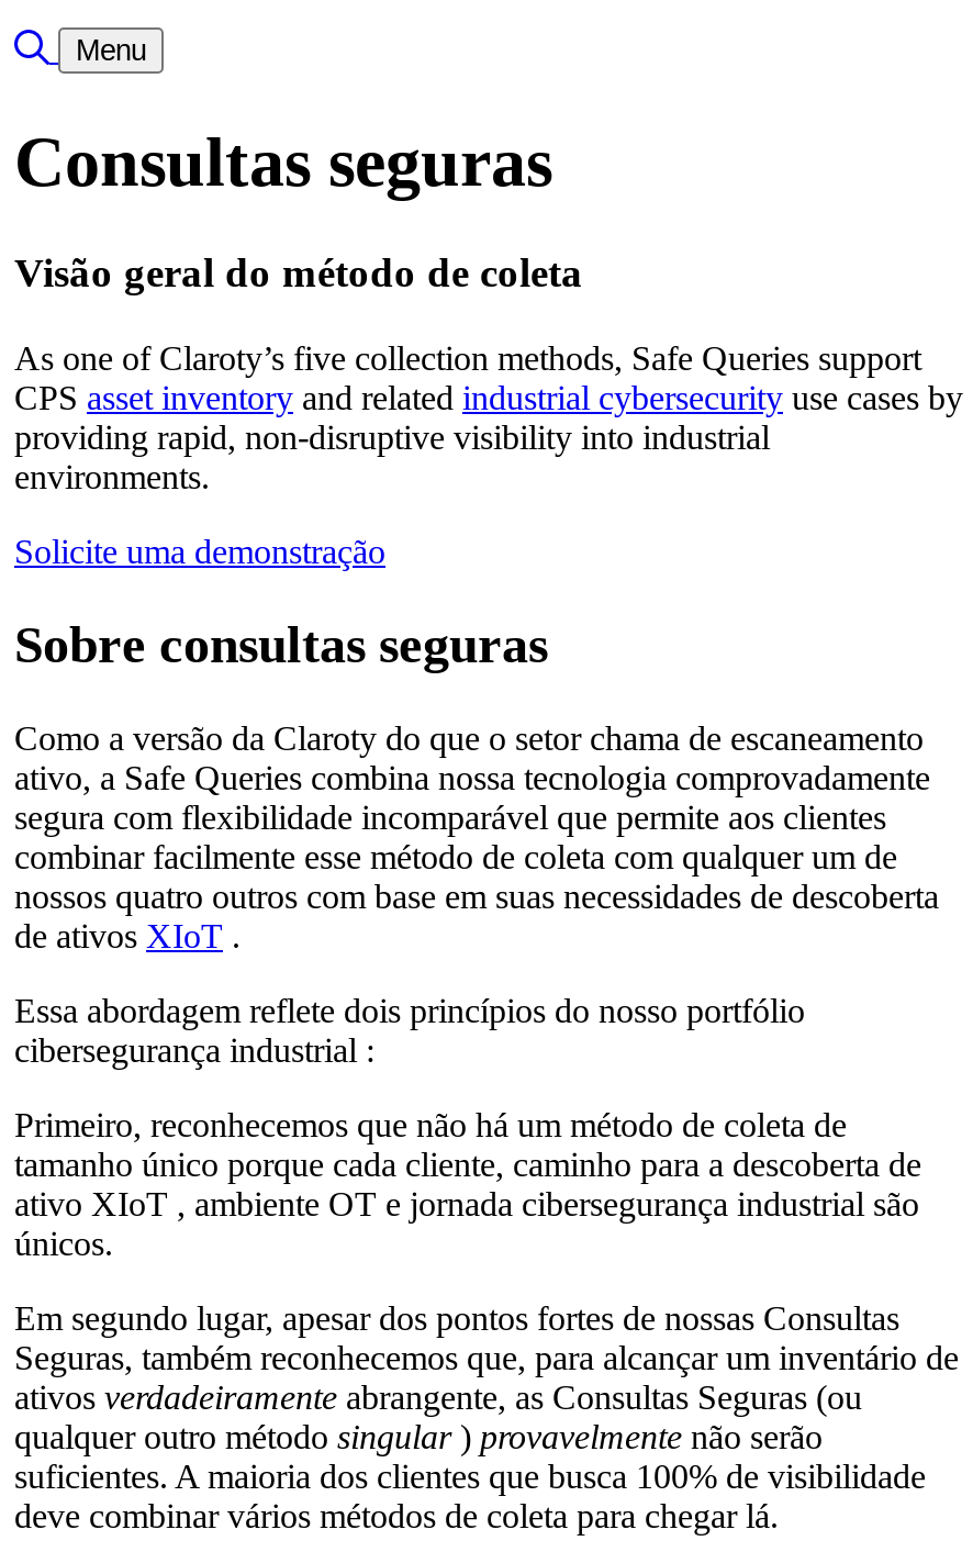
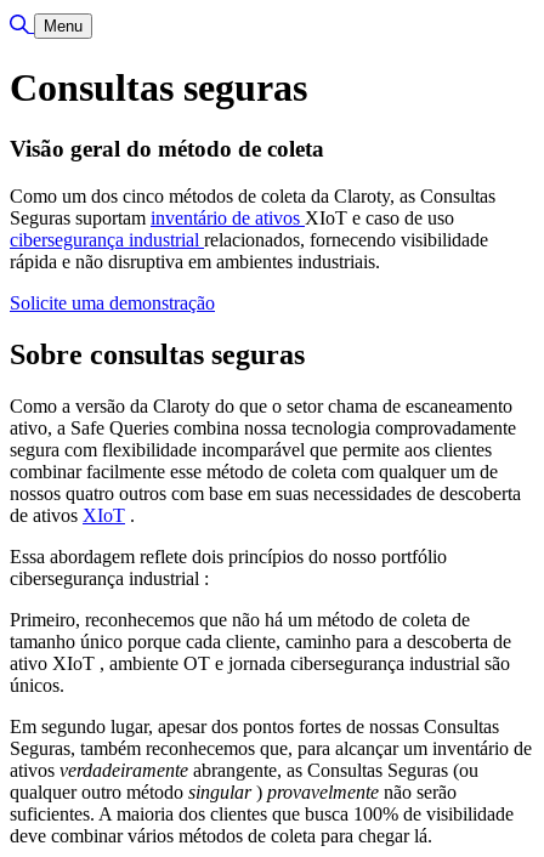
- As one of Claroty’s five collection methods, Safe Queries support
- CPS asset inventory and related industrial cybersecurity use cases by
- providing rapid, non-disruptive visibility into industrial
- environments.
+ Como um dos cinco métodos de coleta da Claroty, as Consultas
+ Seguras suportam inventário de ativos XIoT e caso de uso
+ cibersegurança industrial relacionados, fornecendo visibilidade
+ rápida e não disruptiva em ambientes industriais.
